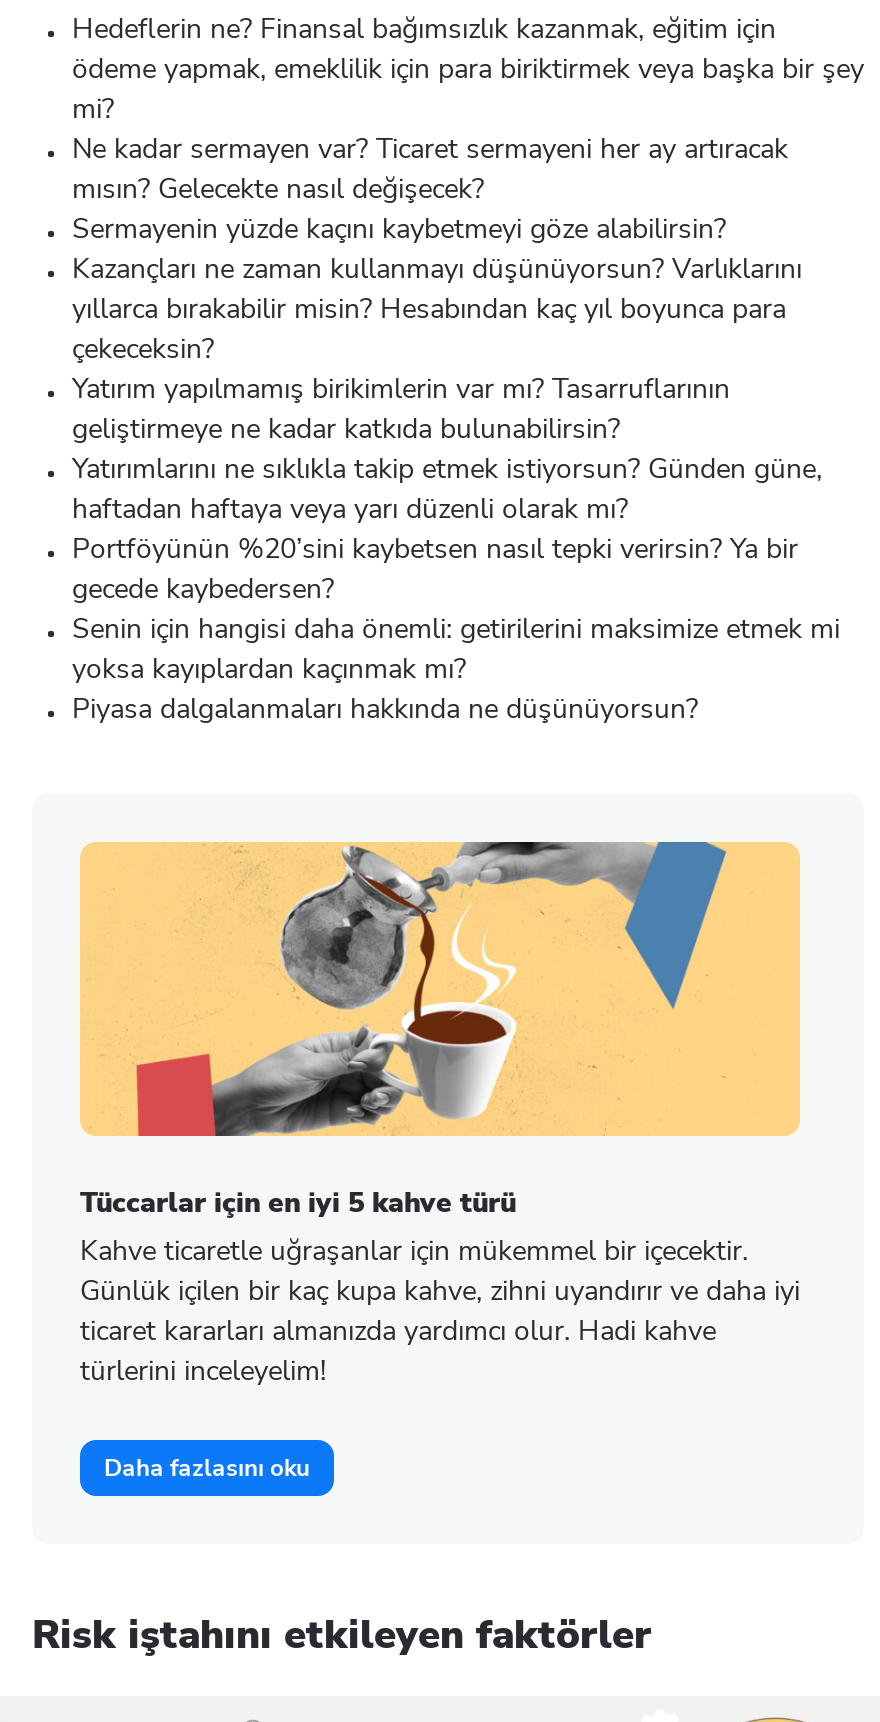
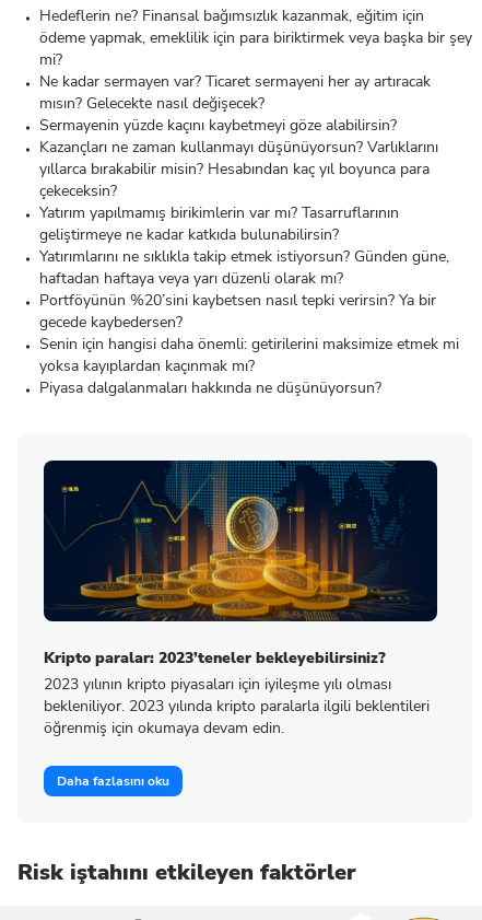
- [image]
- Tüccarlar için en iyi 5 kahve türü
- Kahve ticaretle uğraşanlar için mükemmel bir içecektir.
- Günlük içilen bir kaç kupa kahve, zihni uyandırır ve daha iyi
- ticaret kararları almanızda yardımcı olur. Hadi kahve
- türlerini inceleyelim!
+ [image]
+ Kripto paralar: 2023’teneler bekleyebilirsiniz?
+ 2023 yılının kripto piyasaları için iyileşme yılı olması
+ bekleniliyor. 2023 yılında kripto paralarla ilgili beklentileri
+ öğrenmiş için okumaya devam edin.
